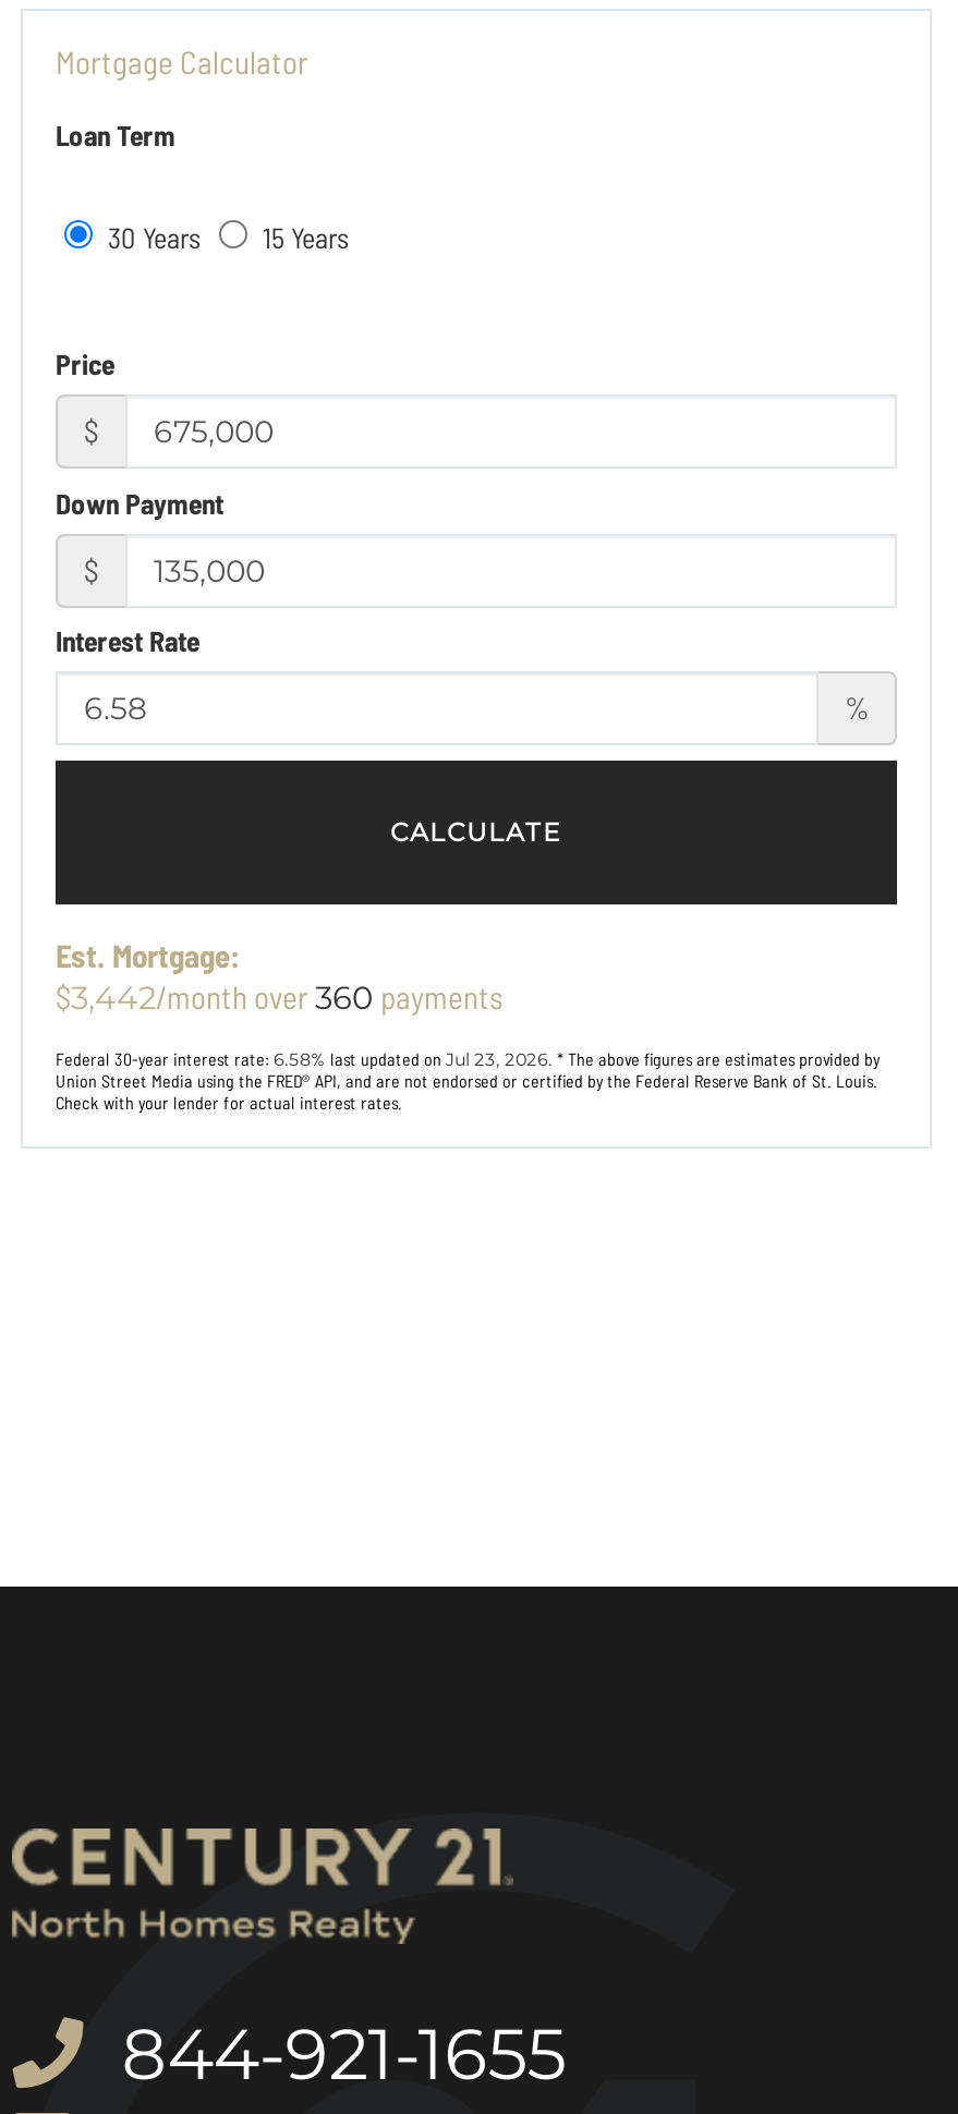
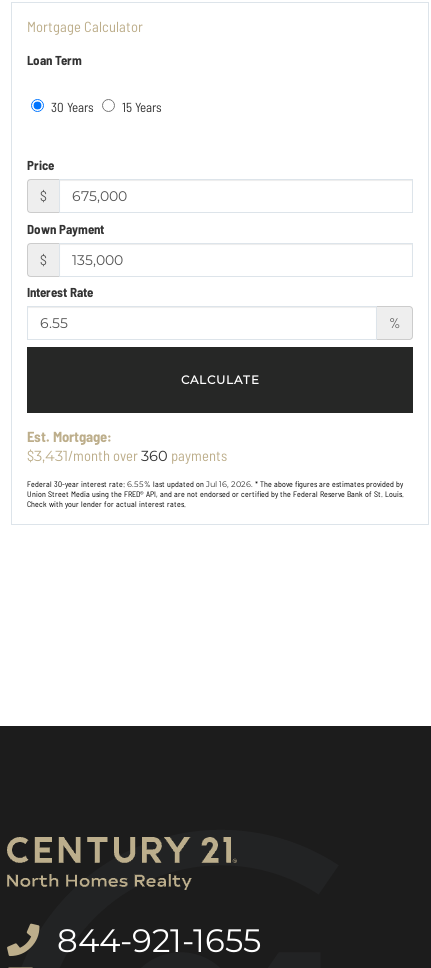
- $3,442/month over 360 payments
+ $3,431/month over 360 payments

- Federal 30-year interest rate: 6.58% last updated on Jul 23, 2026. * The above figures are estimates provided by
+ Federal 30-year interest rate: 6.55% last updated on Jul 16, 2026. * The above figures are estimates provided by
